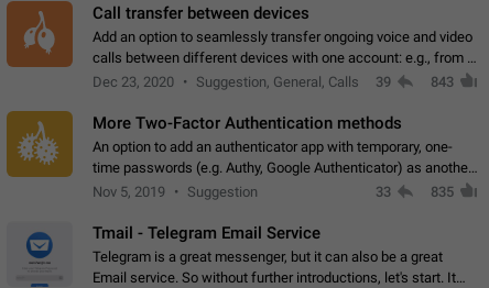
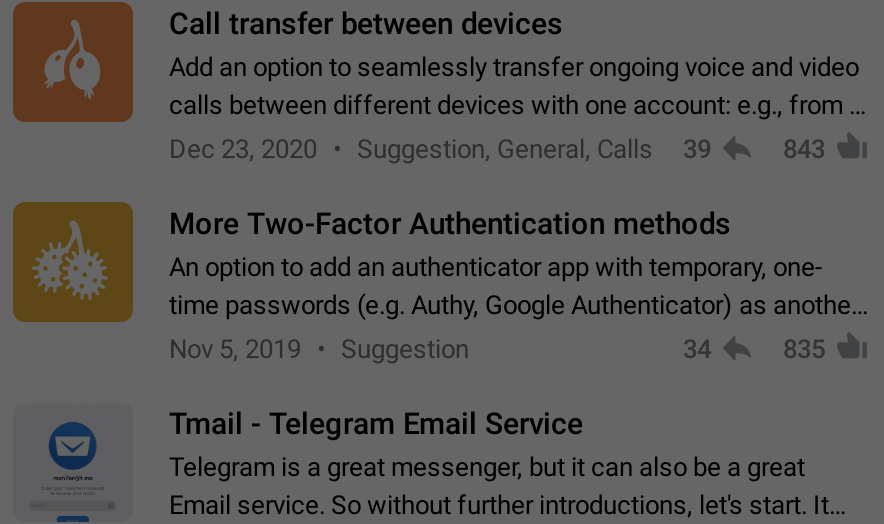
- 33
+ 34
